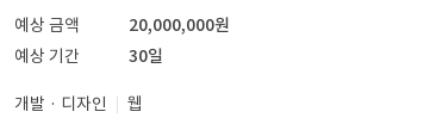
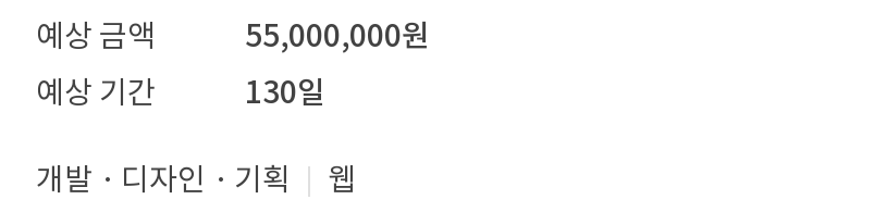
- 20,000,000원
+ 55,000,000원

- 30일
+ 130일

- 개발 · 디자인
+ 개발 · 디자인 · 기획
